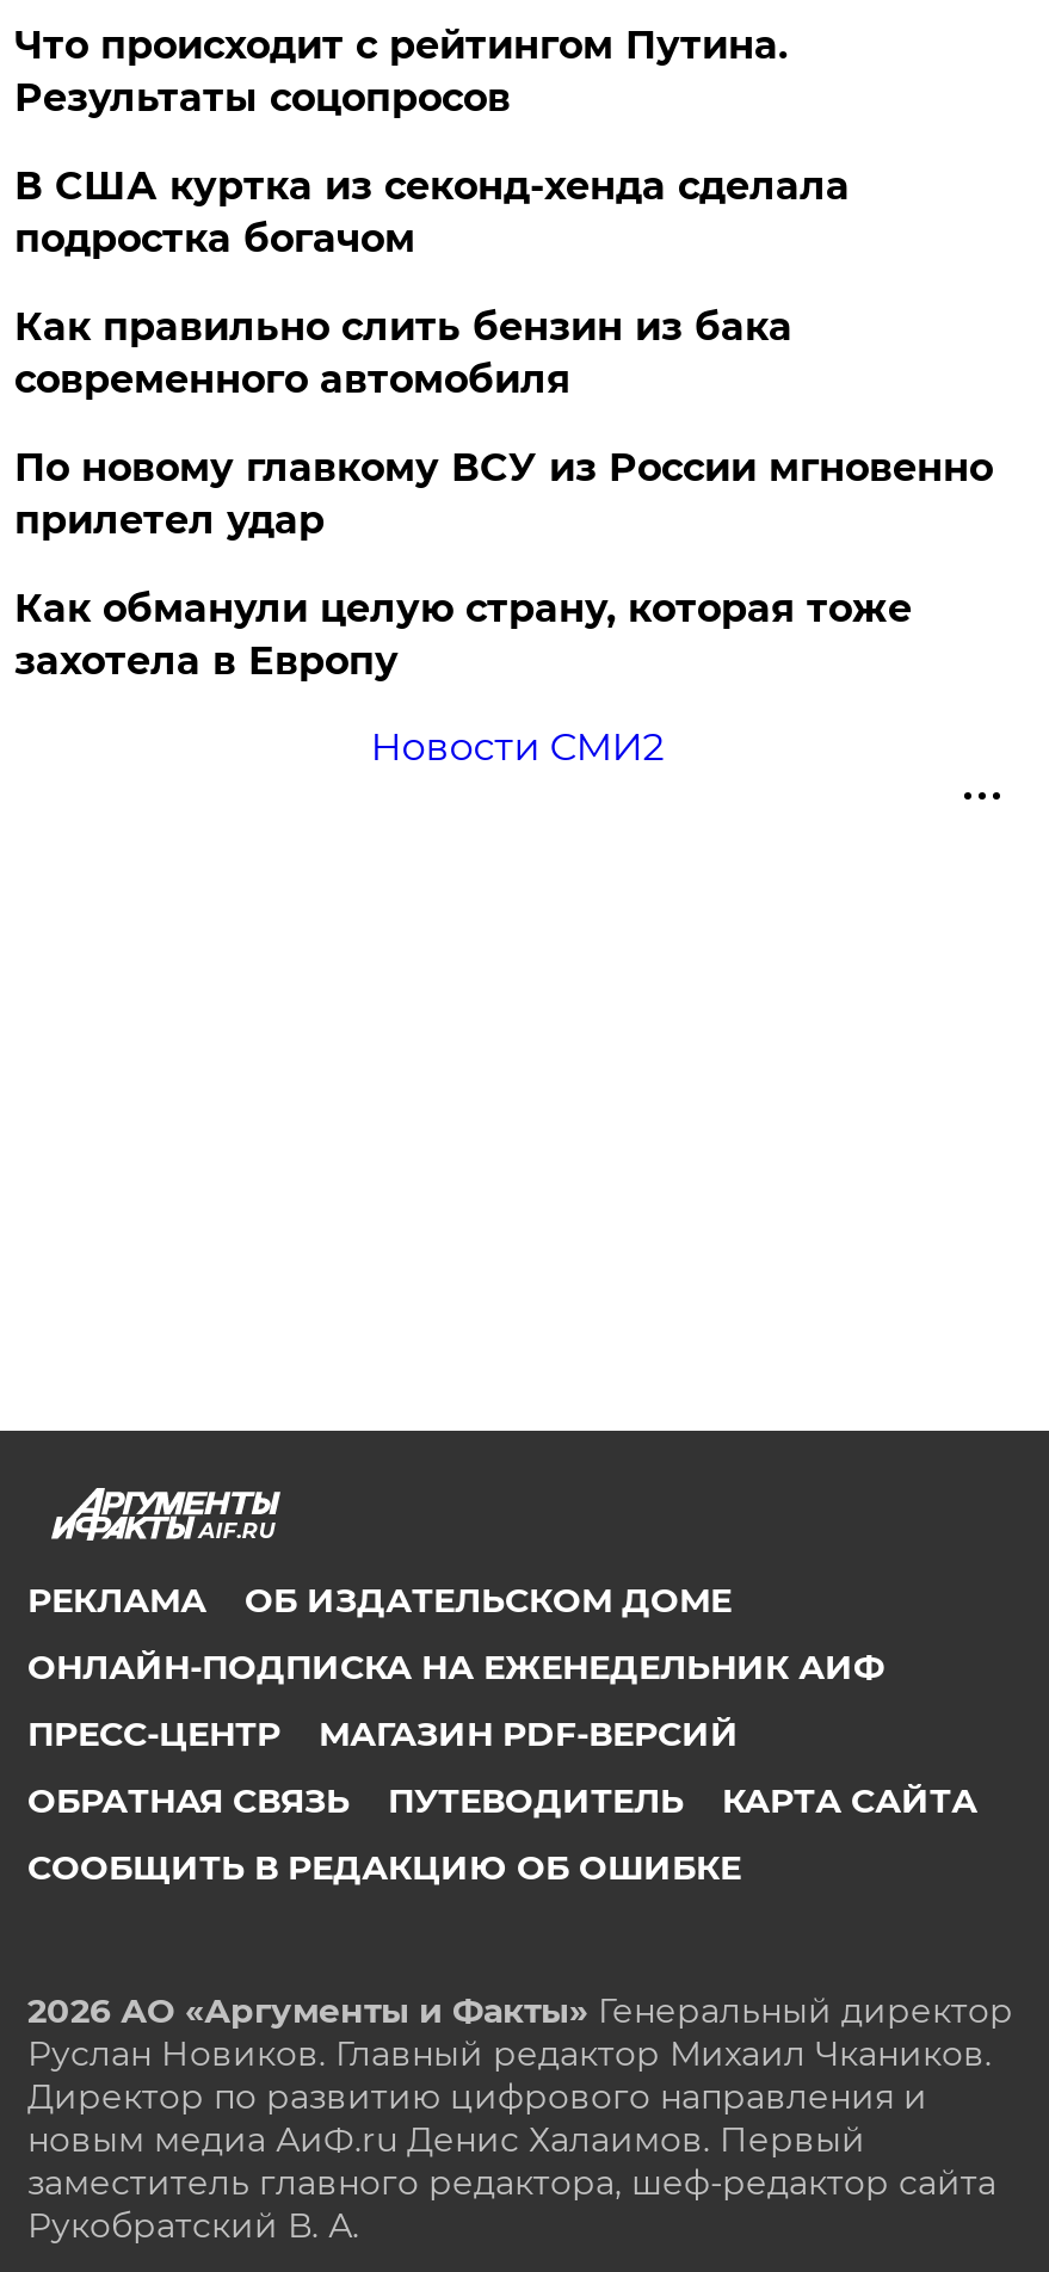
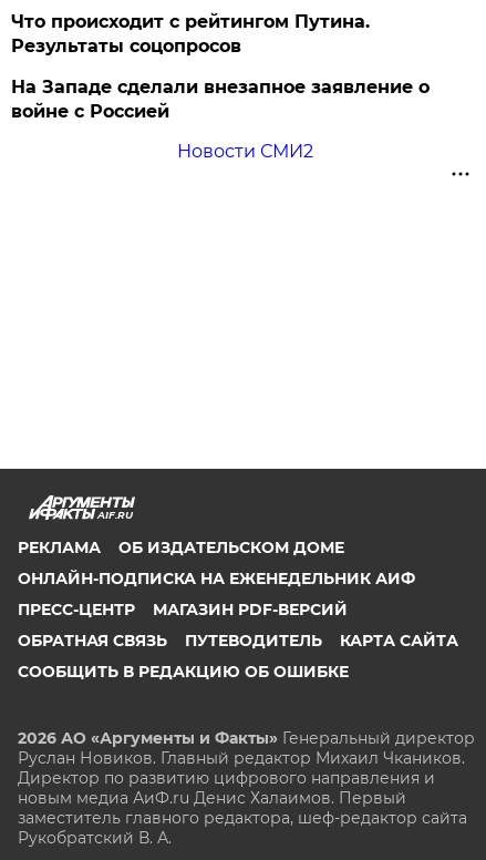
- В США куртка из секонд-хенда сделала
- подростка богачом
- Как правильно слить бензин из бака
- современного автомобиля
- По новому главкому ВСУ из России мгновенно
- прилетел удар
- Как обманули целую страну, которая тоже
- захотела в Европу
+ На Западе сделали внезапное заявление о
+ войне с Россией
